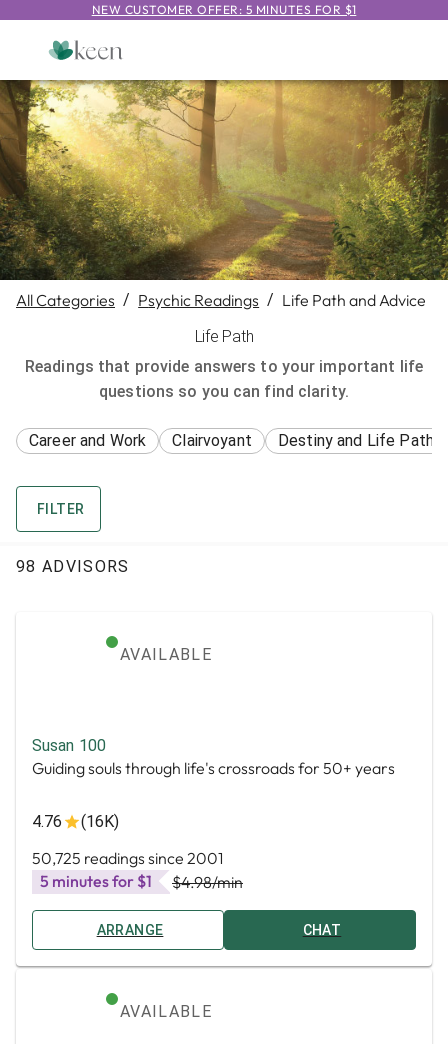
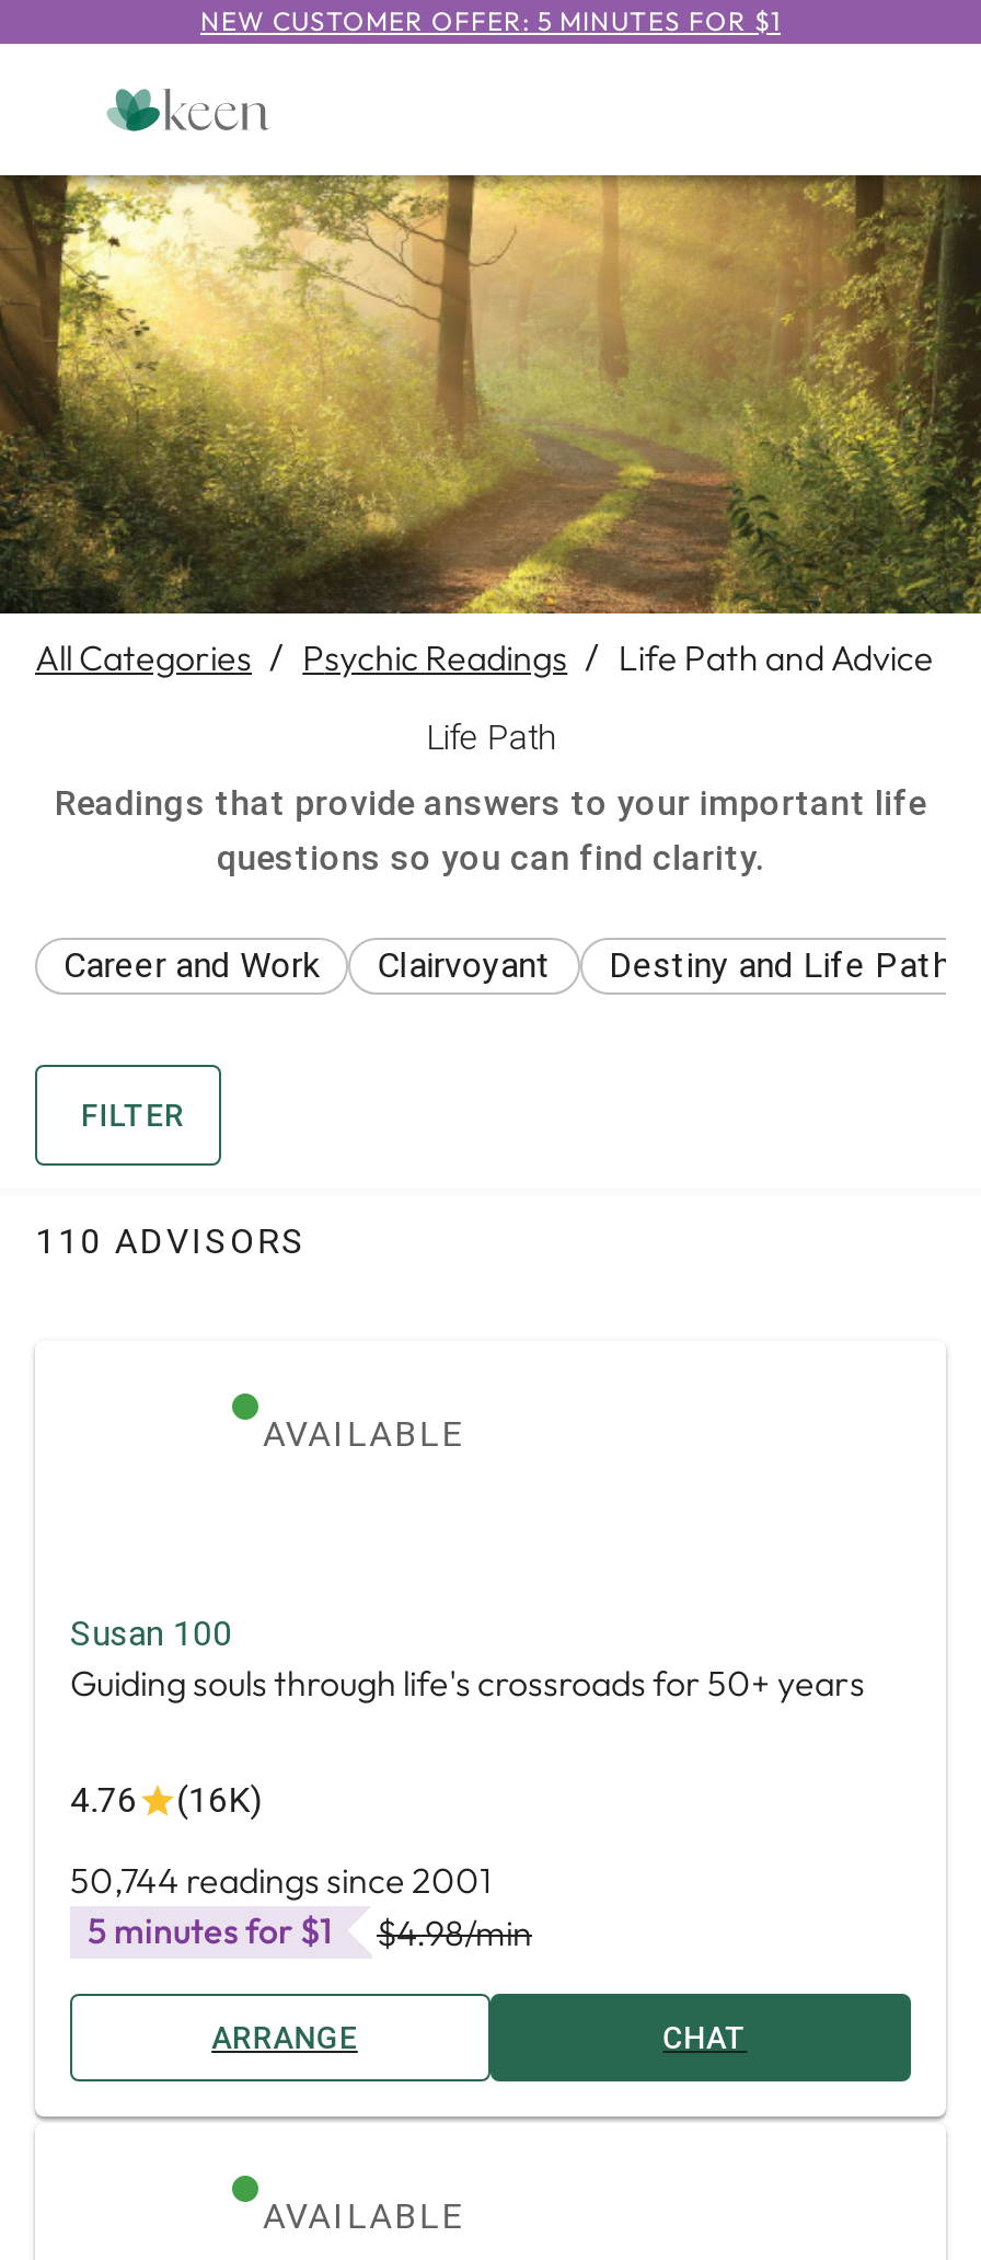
- 98 ADVISORS
+ 110 ADVISORS

- 50,725 readings since 2001
+ 50,744 readings since 2001
